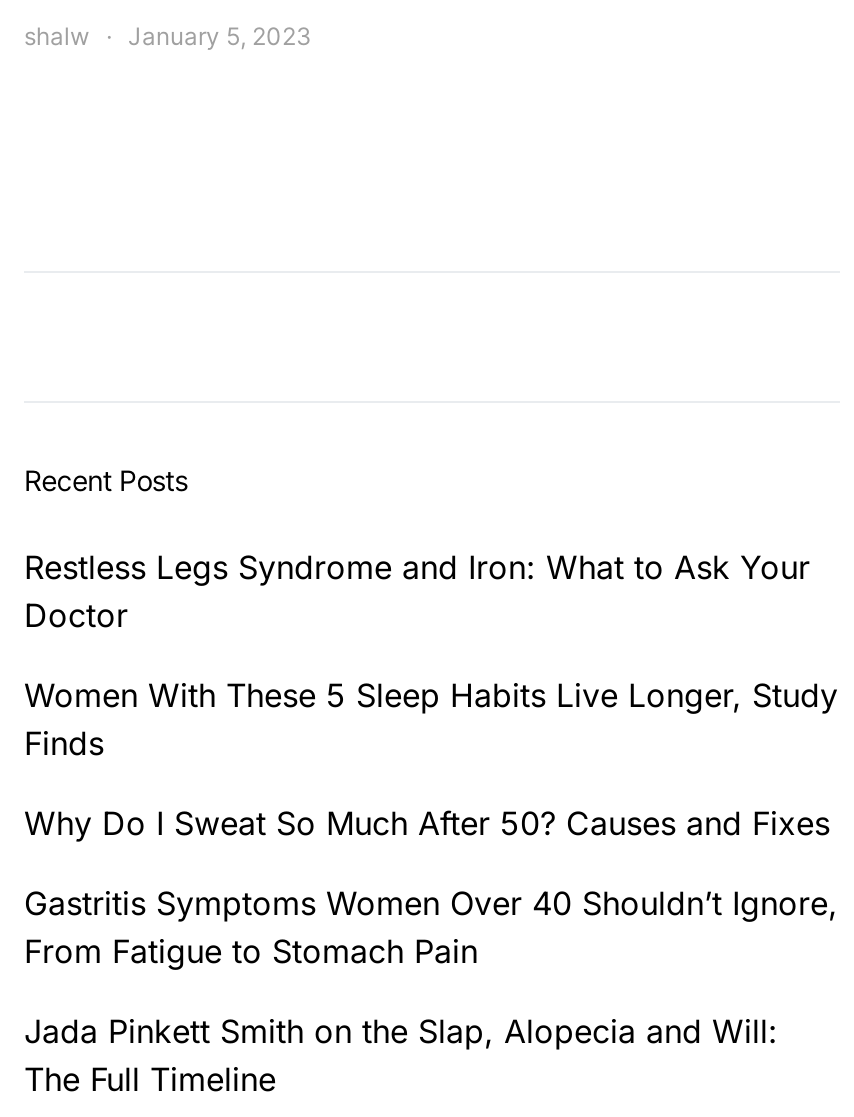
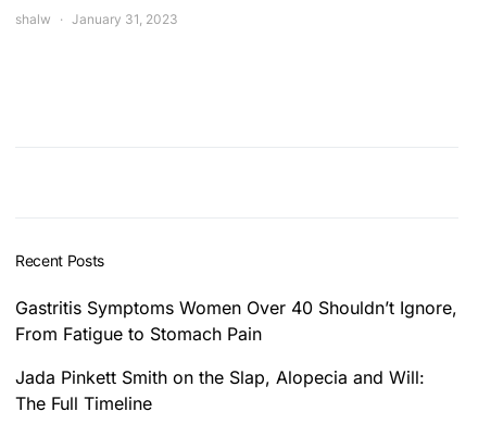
- shalw January 5, 2023
+ shalw January 31, 2023

- Restless Legs Syndrome and Iron: What to Ask Your
- Doctor
- Women With These 5 Sleep Habits Live Longer, Study
- Finds
- Why Do I Sweat So Much After 50? Causes and Fixes
